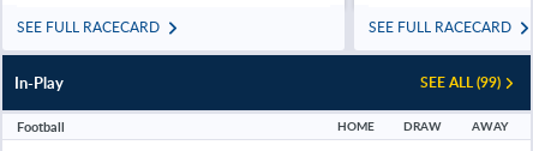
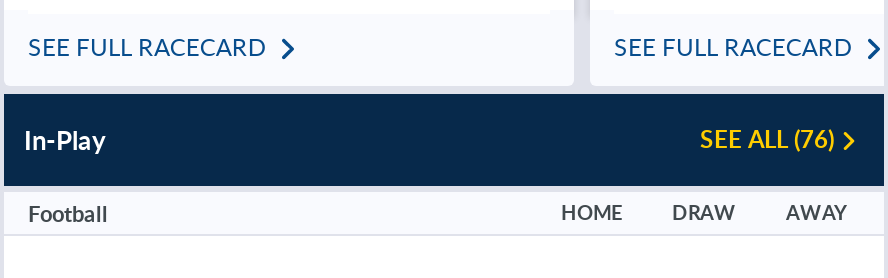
- SEE ALL (99)
+ SEE ALL (76)
